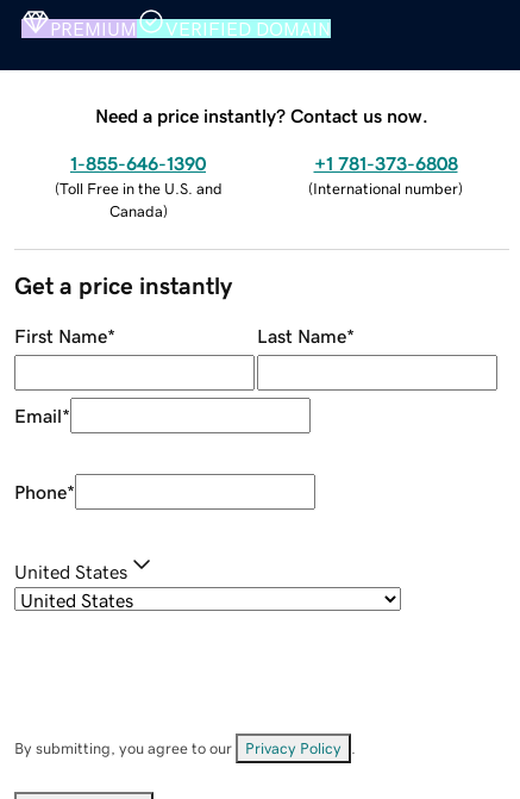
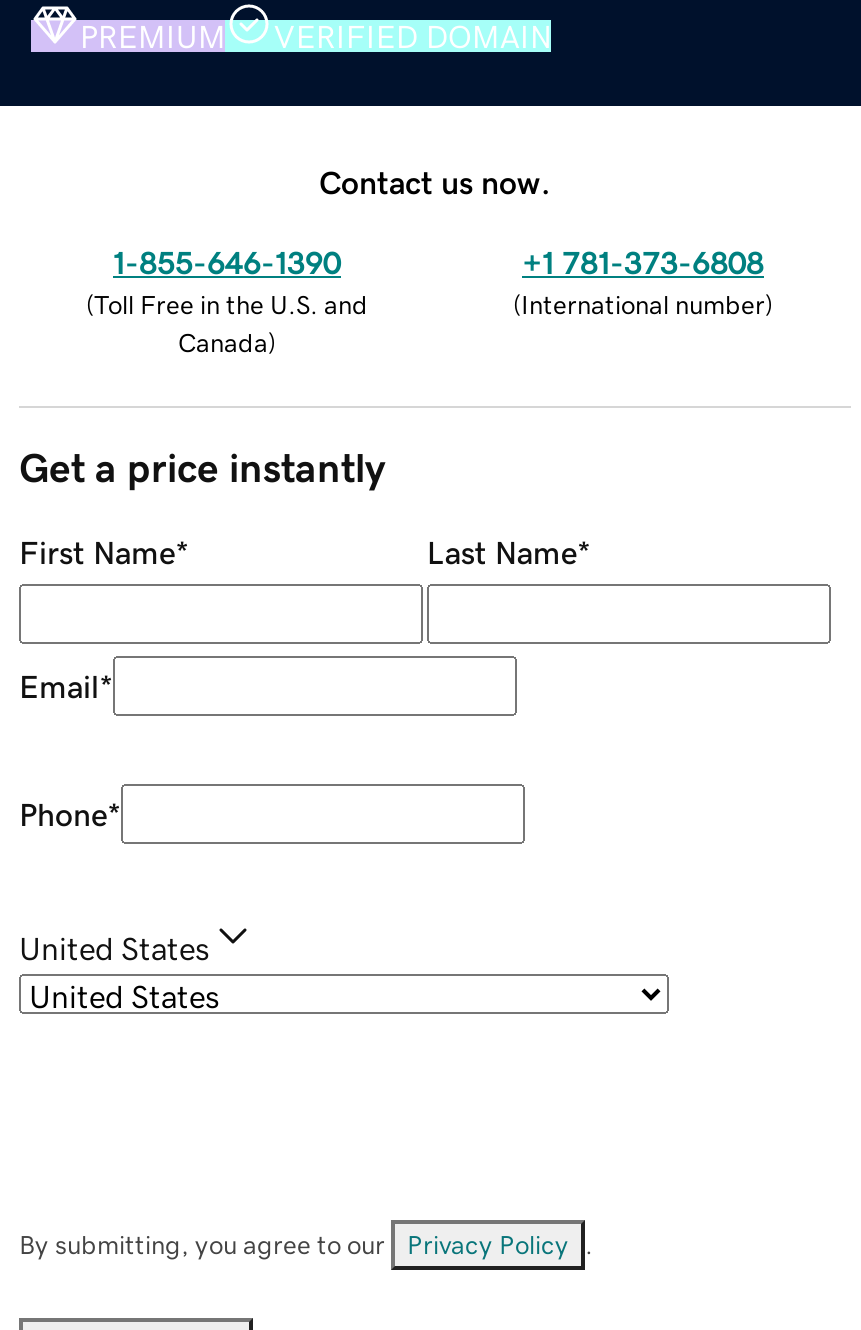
- Need a price instantly? Contact us now.
+ Contact us now.
